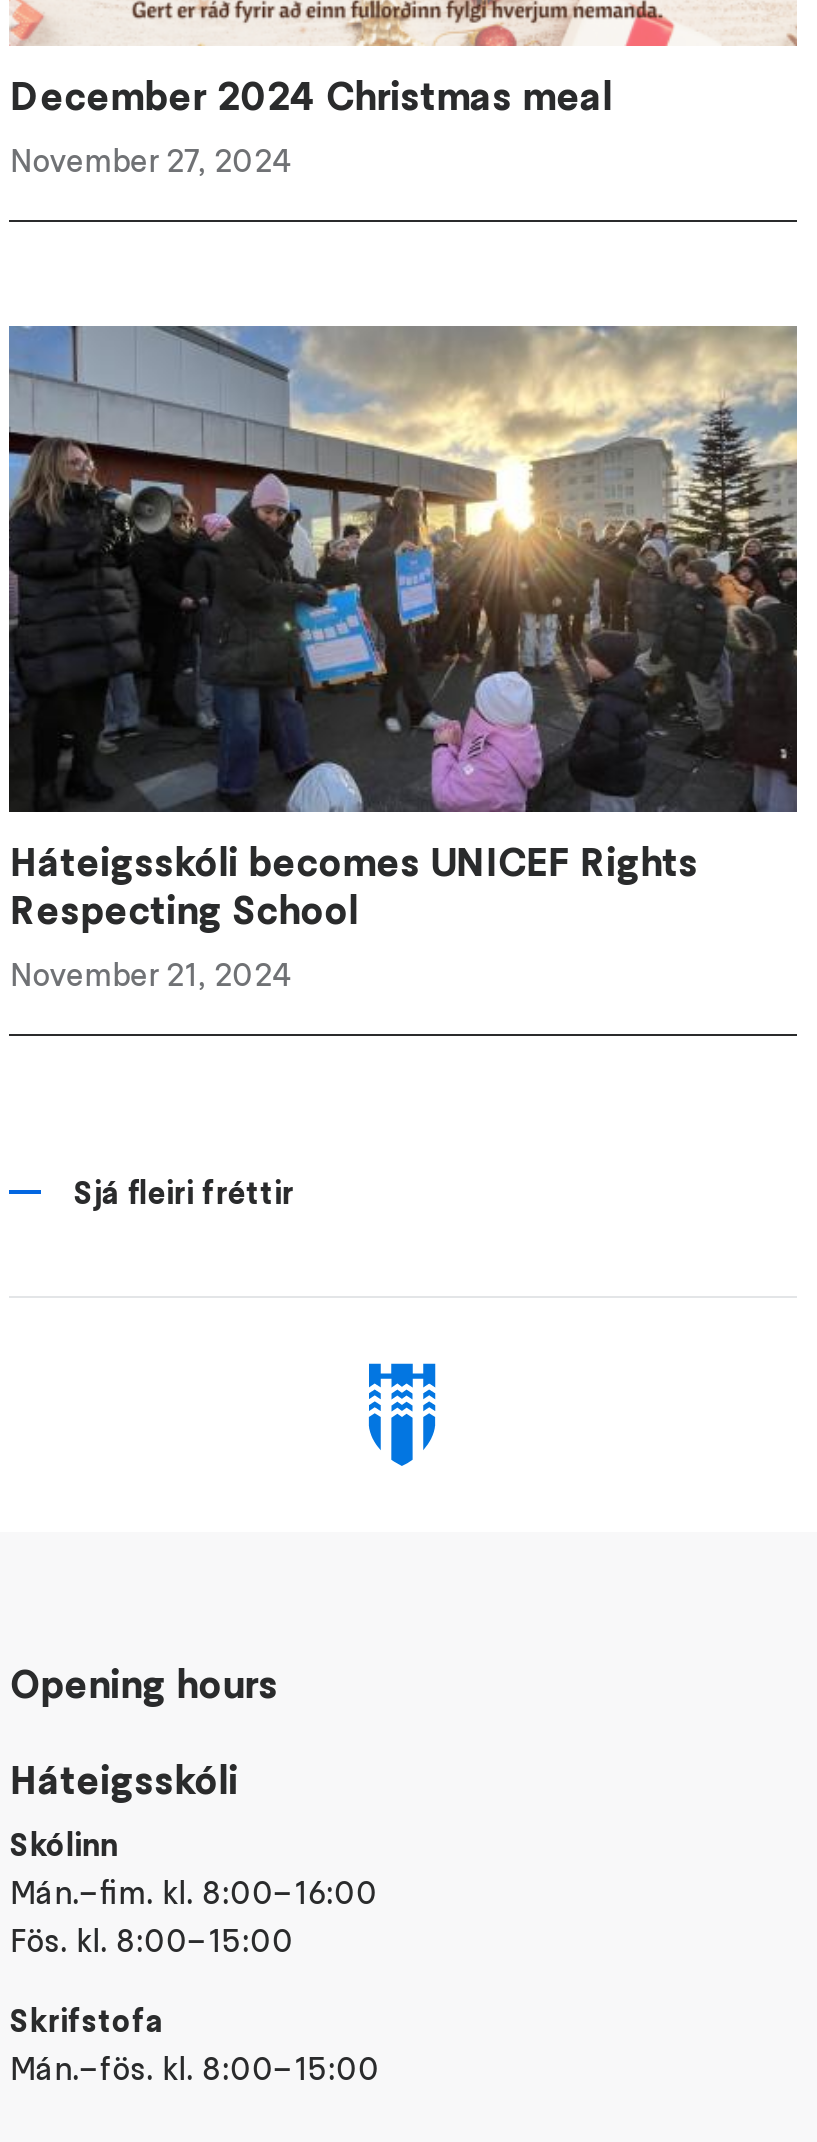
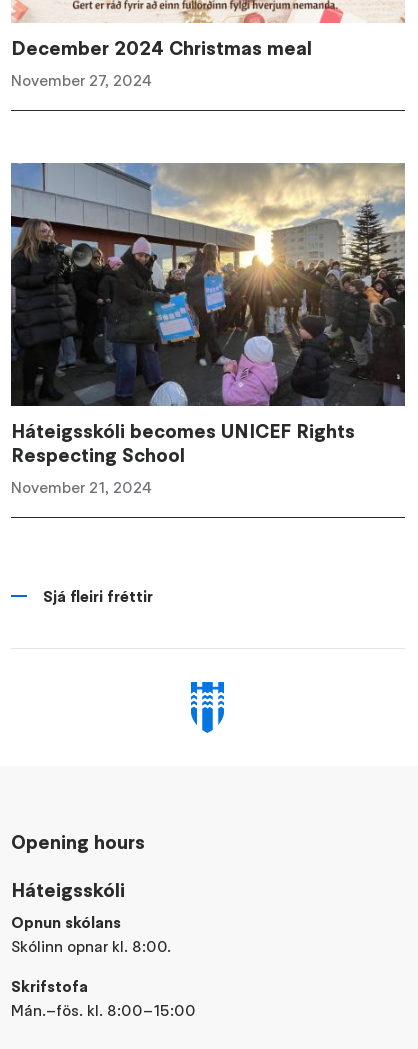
- Skólinn
- Mán.–fim. kl. 8:00–16:00
- Fös. kl. 8:00–15:00
+ Opnun skólans
+ Skólinn opnar kl. 8:00.
